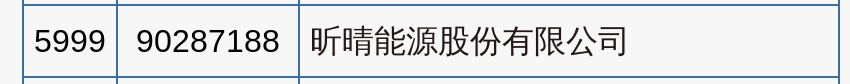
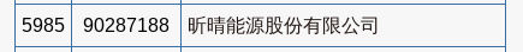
- 5999 90287188 昕晴能源股份有限公司
+ 5985 90287188 昕晴能源股份有限公司
